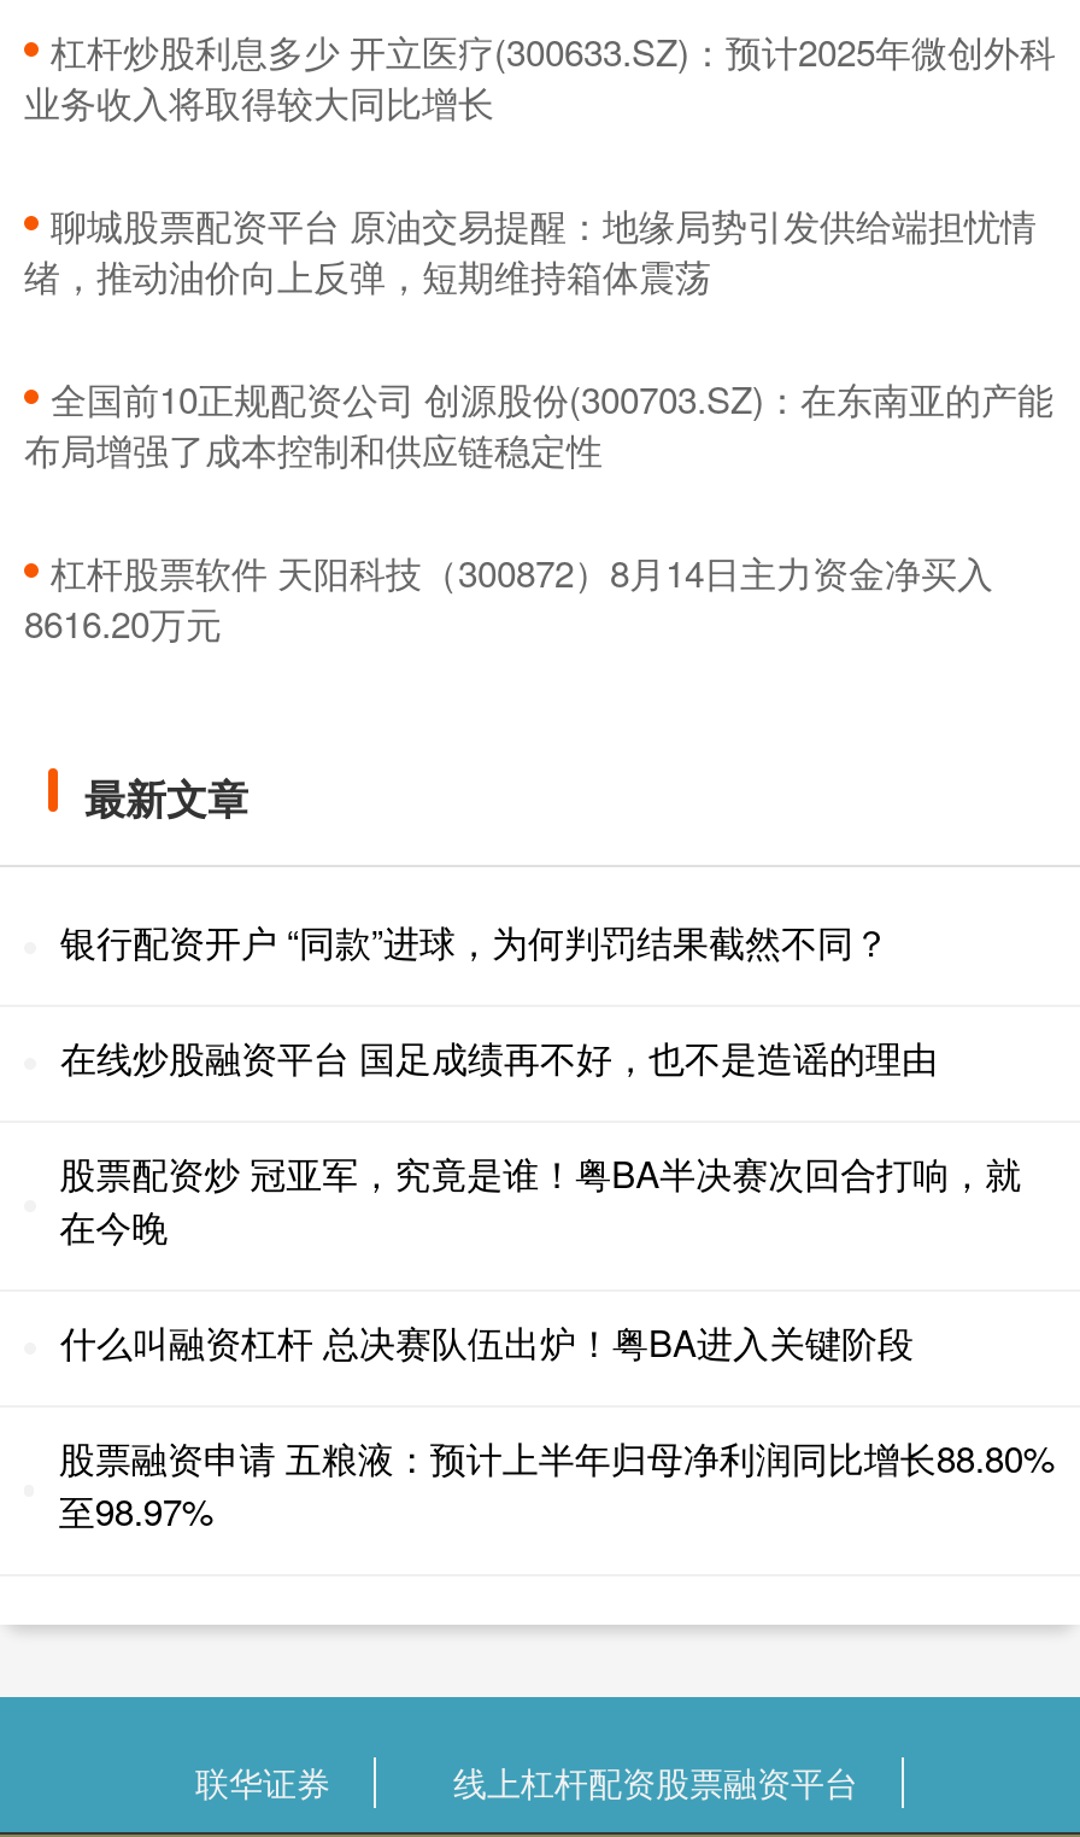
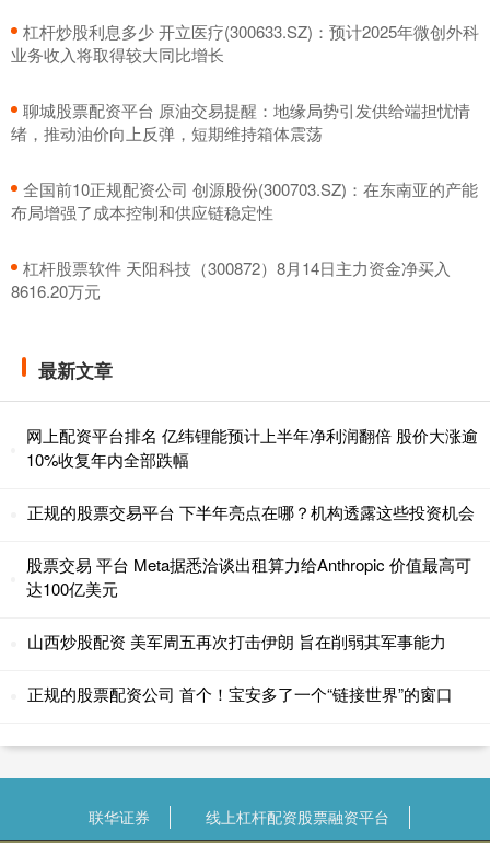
- 银行配资开户 “同款”进球，为何判罚结果截然不同？
+ 网上配资平台排名 亿纬锂能预计上半年净利润翻倍 股价大涨逾
+ 10%收复年内全部跌幅

- 在线炒股融资平台 国足成绩再不好，也不是造谣的理由
+ 正规的股票交易平台 下半年亮点在哪？机构透露这些投资机会

- 股票配资炒 冠亚军，究竟是谁！粤BA半决赛次回合打响，就
- 在今晚
+ 股票交易 平台 Meta据悉洽谈出租算力给Anthropic 价值最高可
+ 达100亿美元

- 什么叫融资杠杆 总决赛队伍出炉！粤BA进入关键阶段
+ 山西炒股配资 美军周五再次打击伊朗 旨在削弱其军事能力

- 股票融资申请 五粮液：预计上半年归母净利润同比增长88.80%
- 至98.97%
+ 正规的股票配资公司 首个！宝安多了一个“链接世界”的窗口
